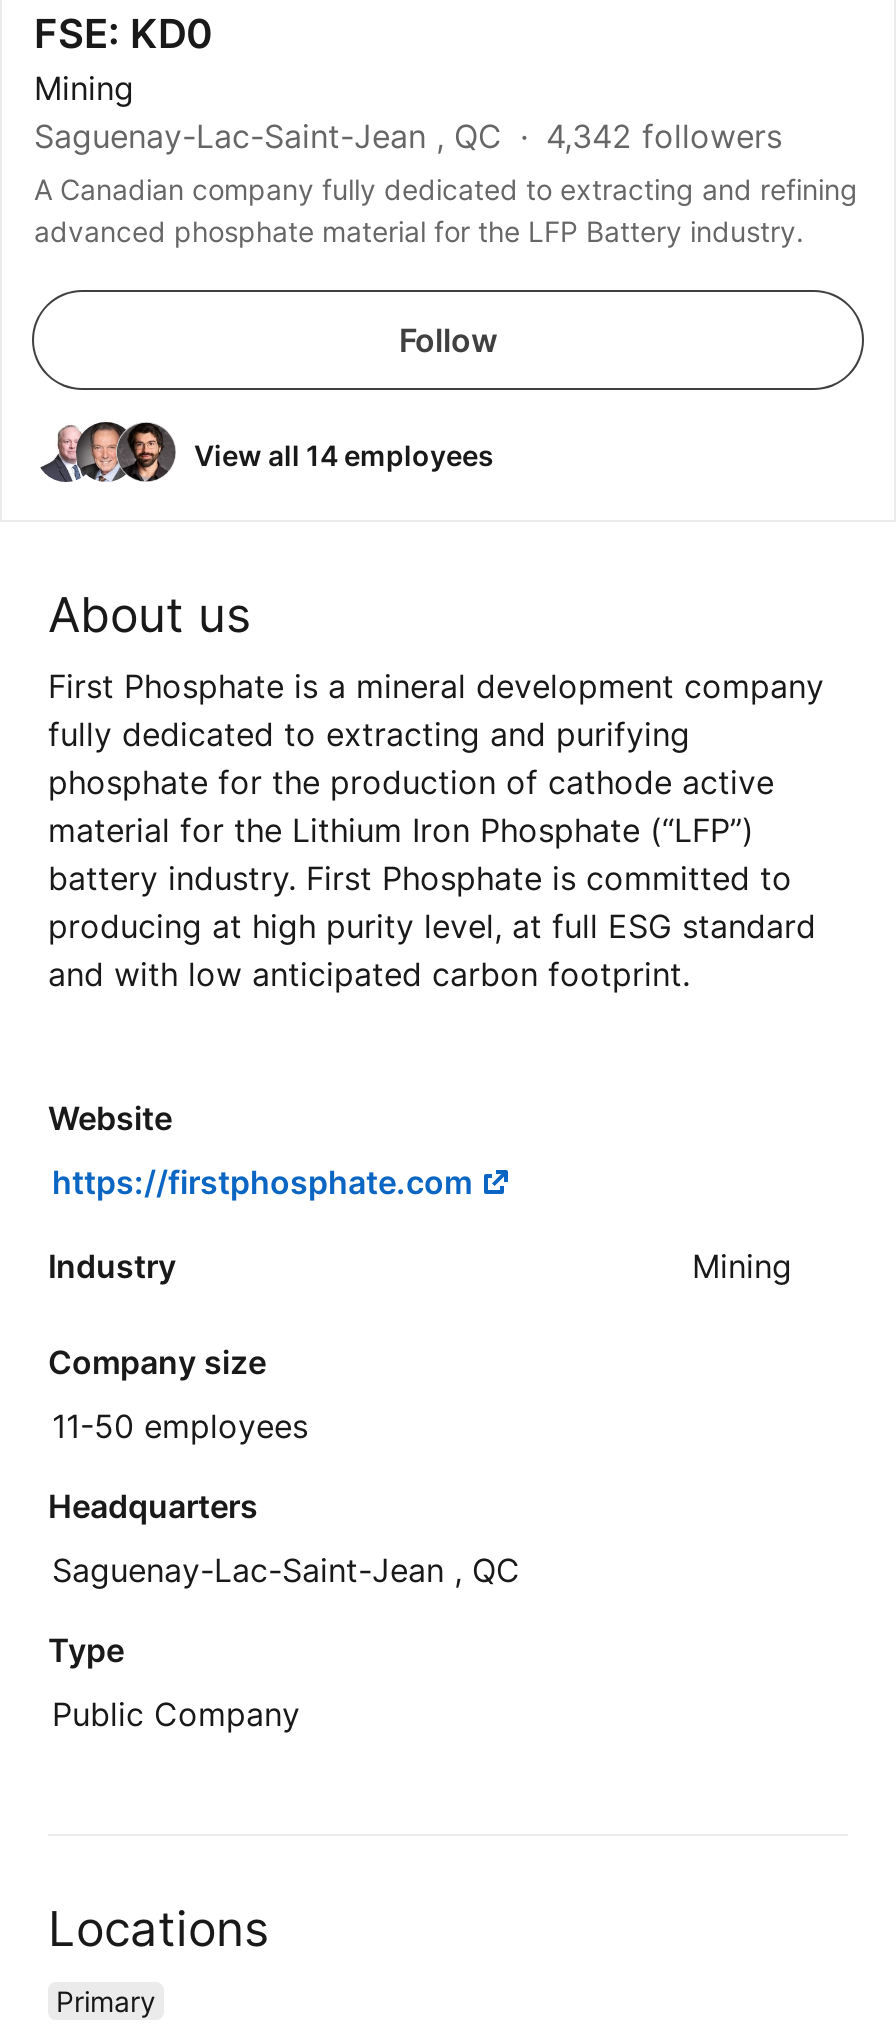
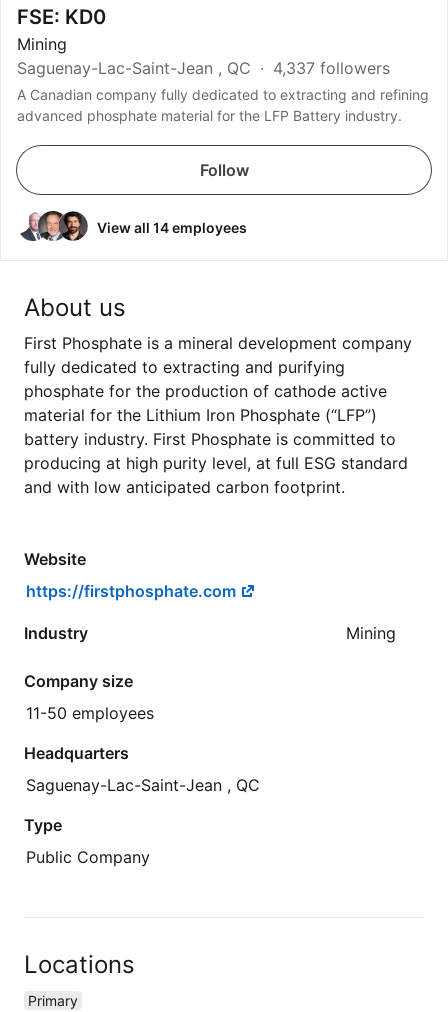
- Saguenay-Lac-Saint-Jean , QC 4,342 followers
+ Saguenay-Lac-Saint-Jean , QC 4,337 followers
